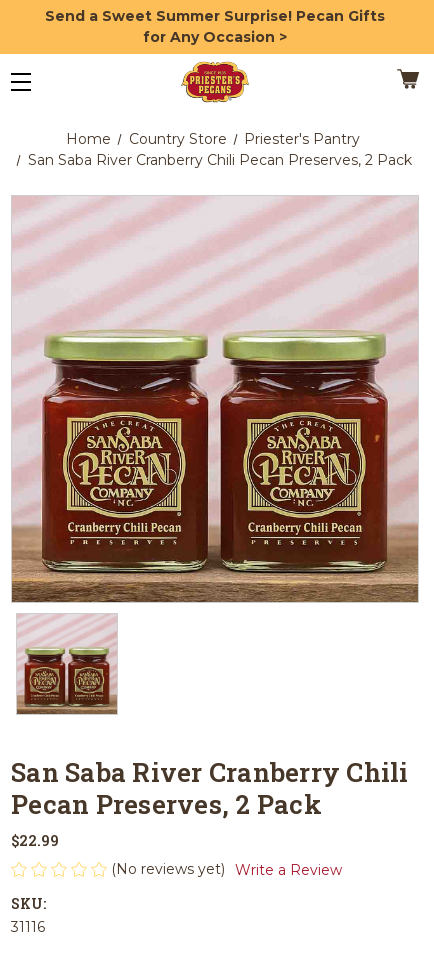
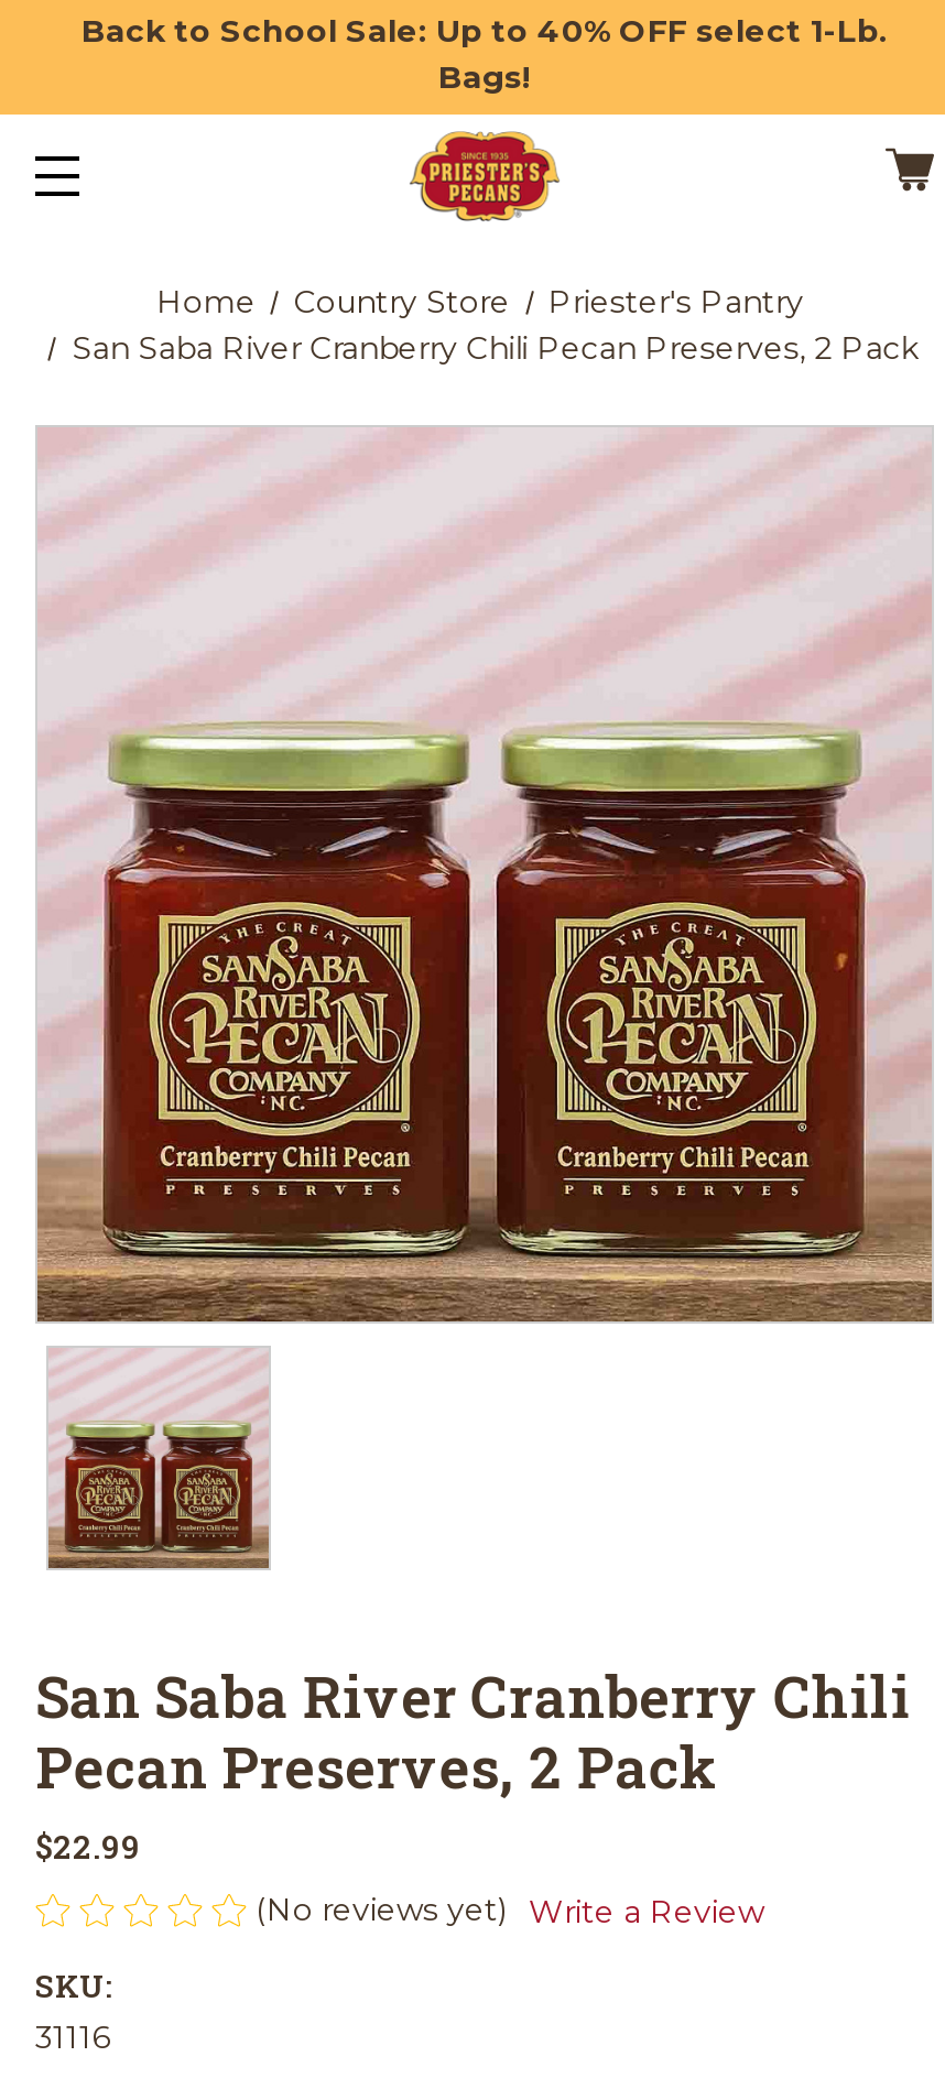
- Send a Sweet Summer Surprise! Pecan Gifts
- for Any Occasion >
+ Back to School Sale: Up to 40% OFF select 1-Lb.
+ Bags!
